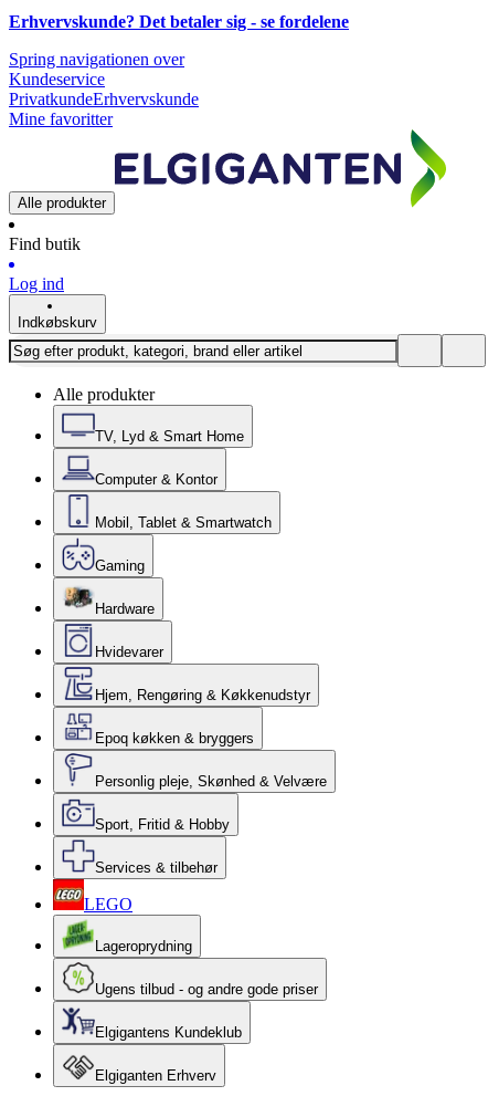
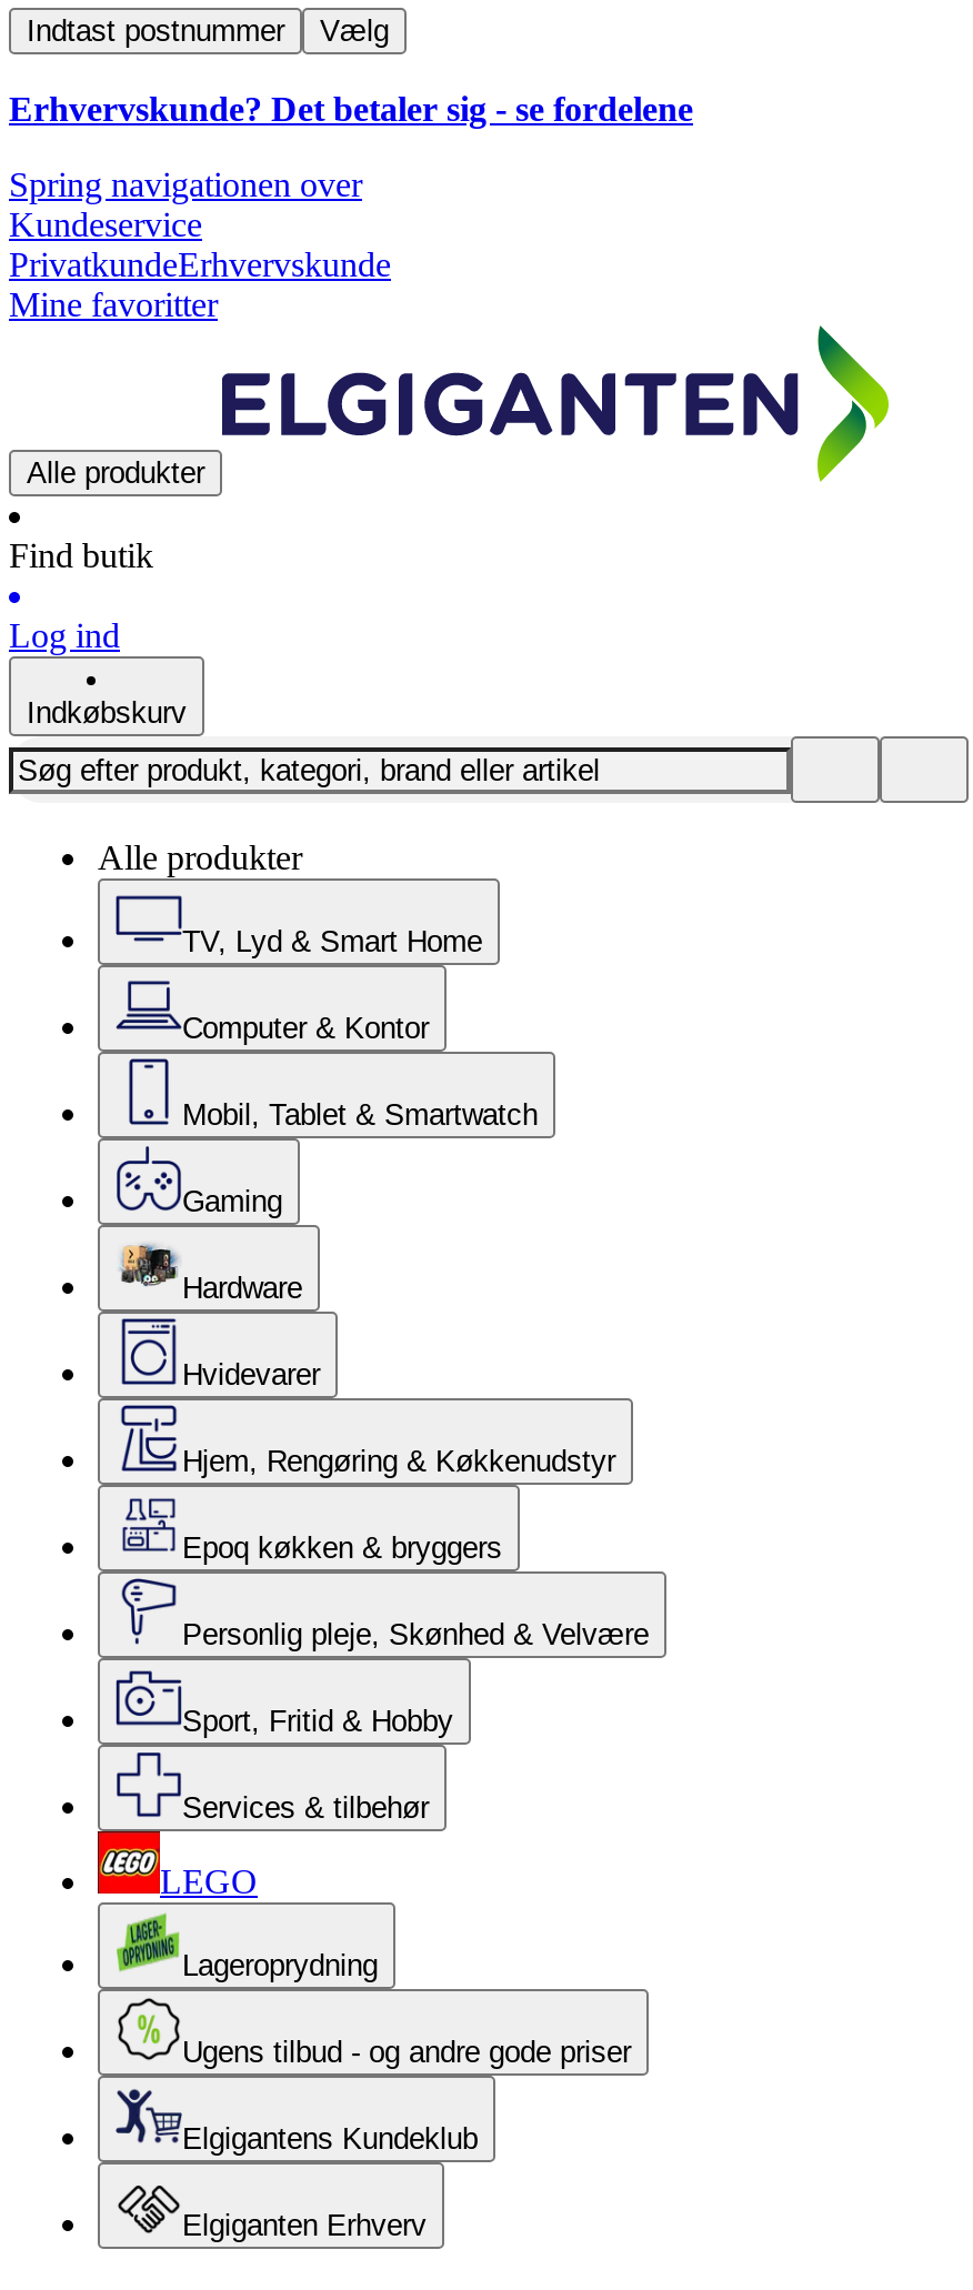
+ Indtast postnummer
+ Vælg
